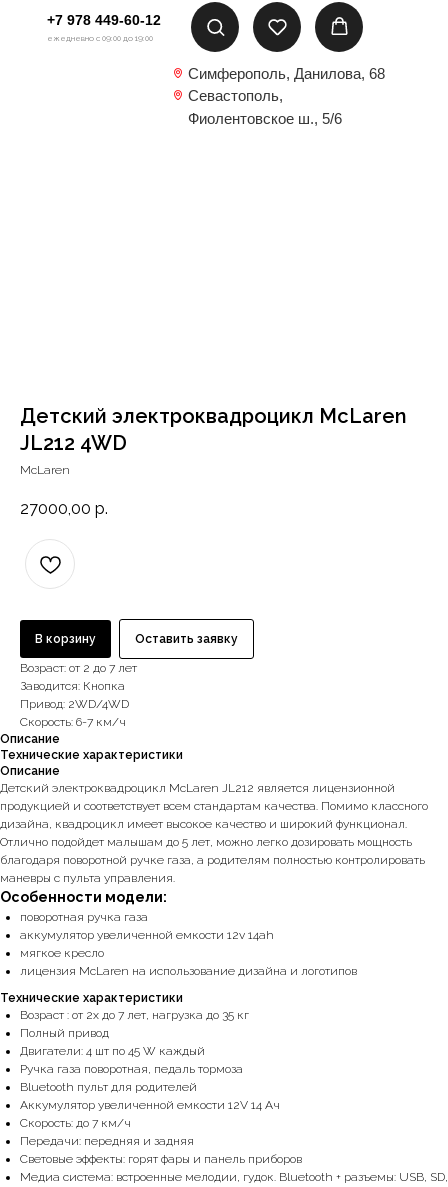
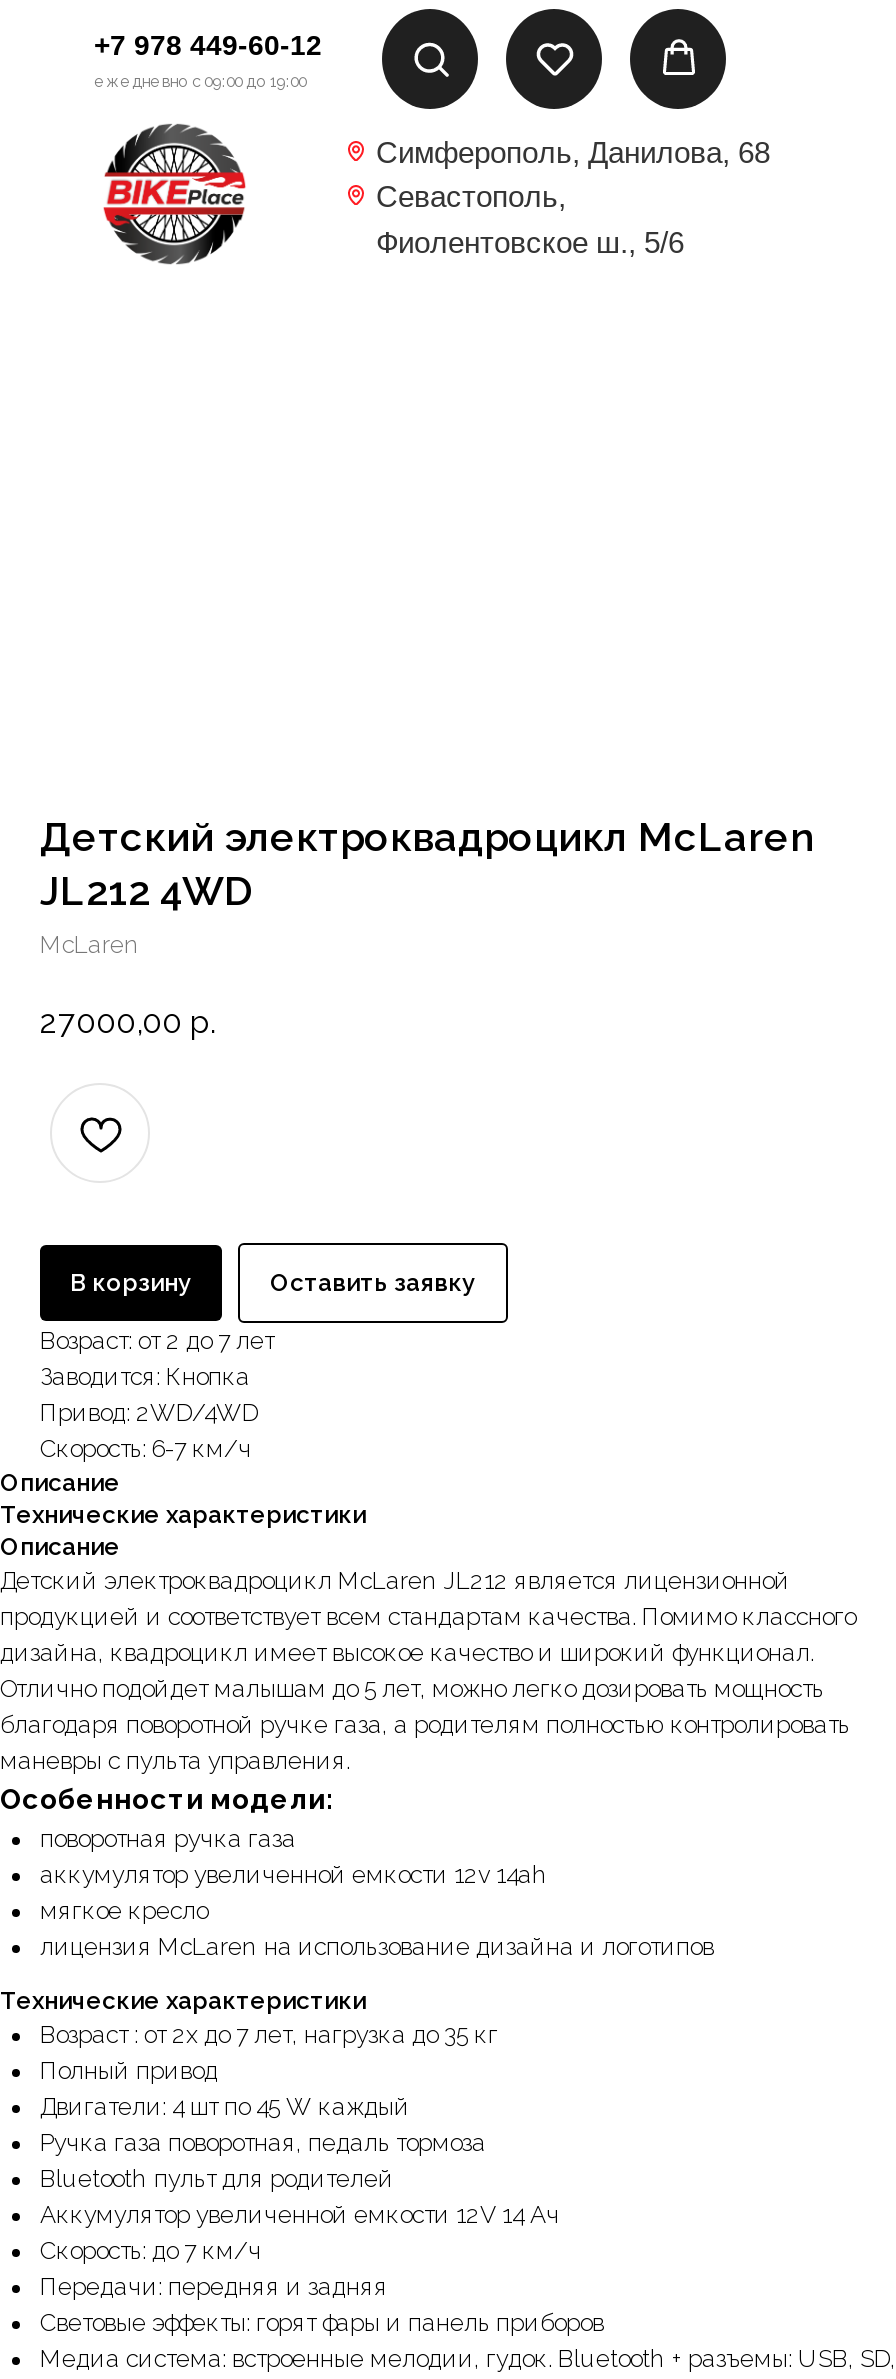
+ [image]
